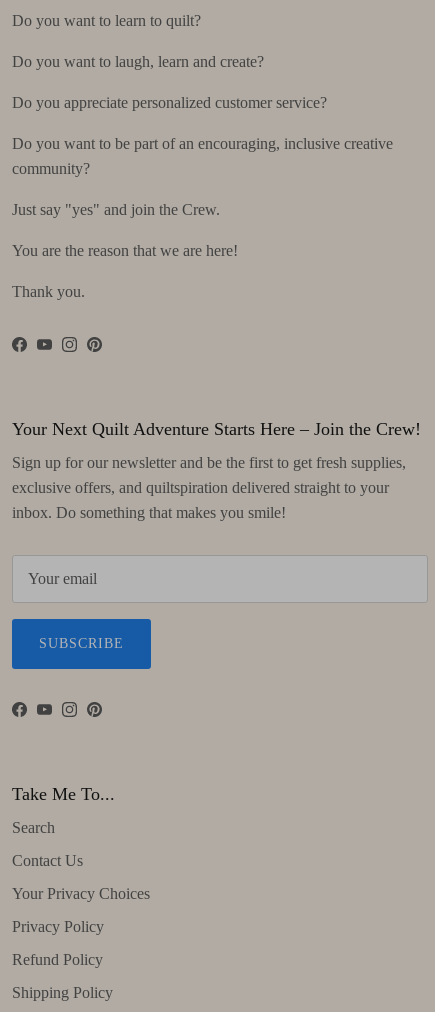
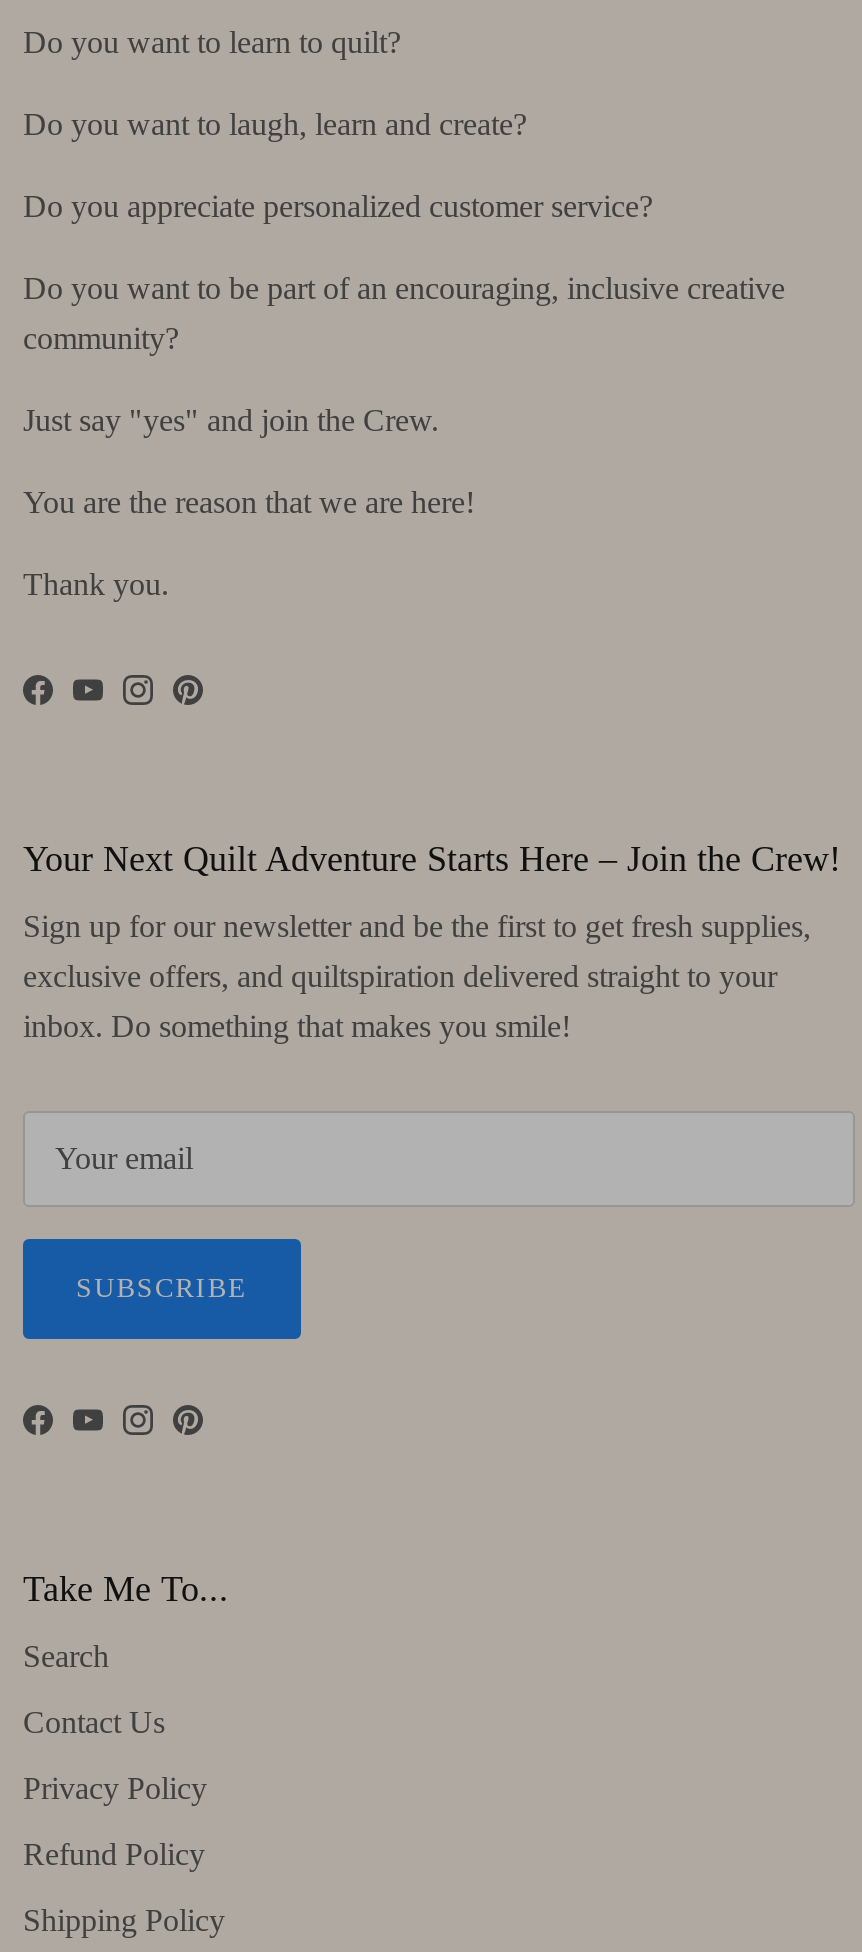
- Your Privacy Choices
